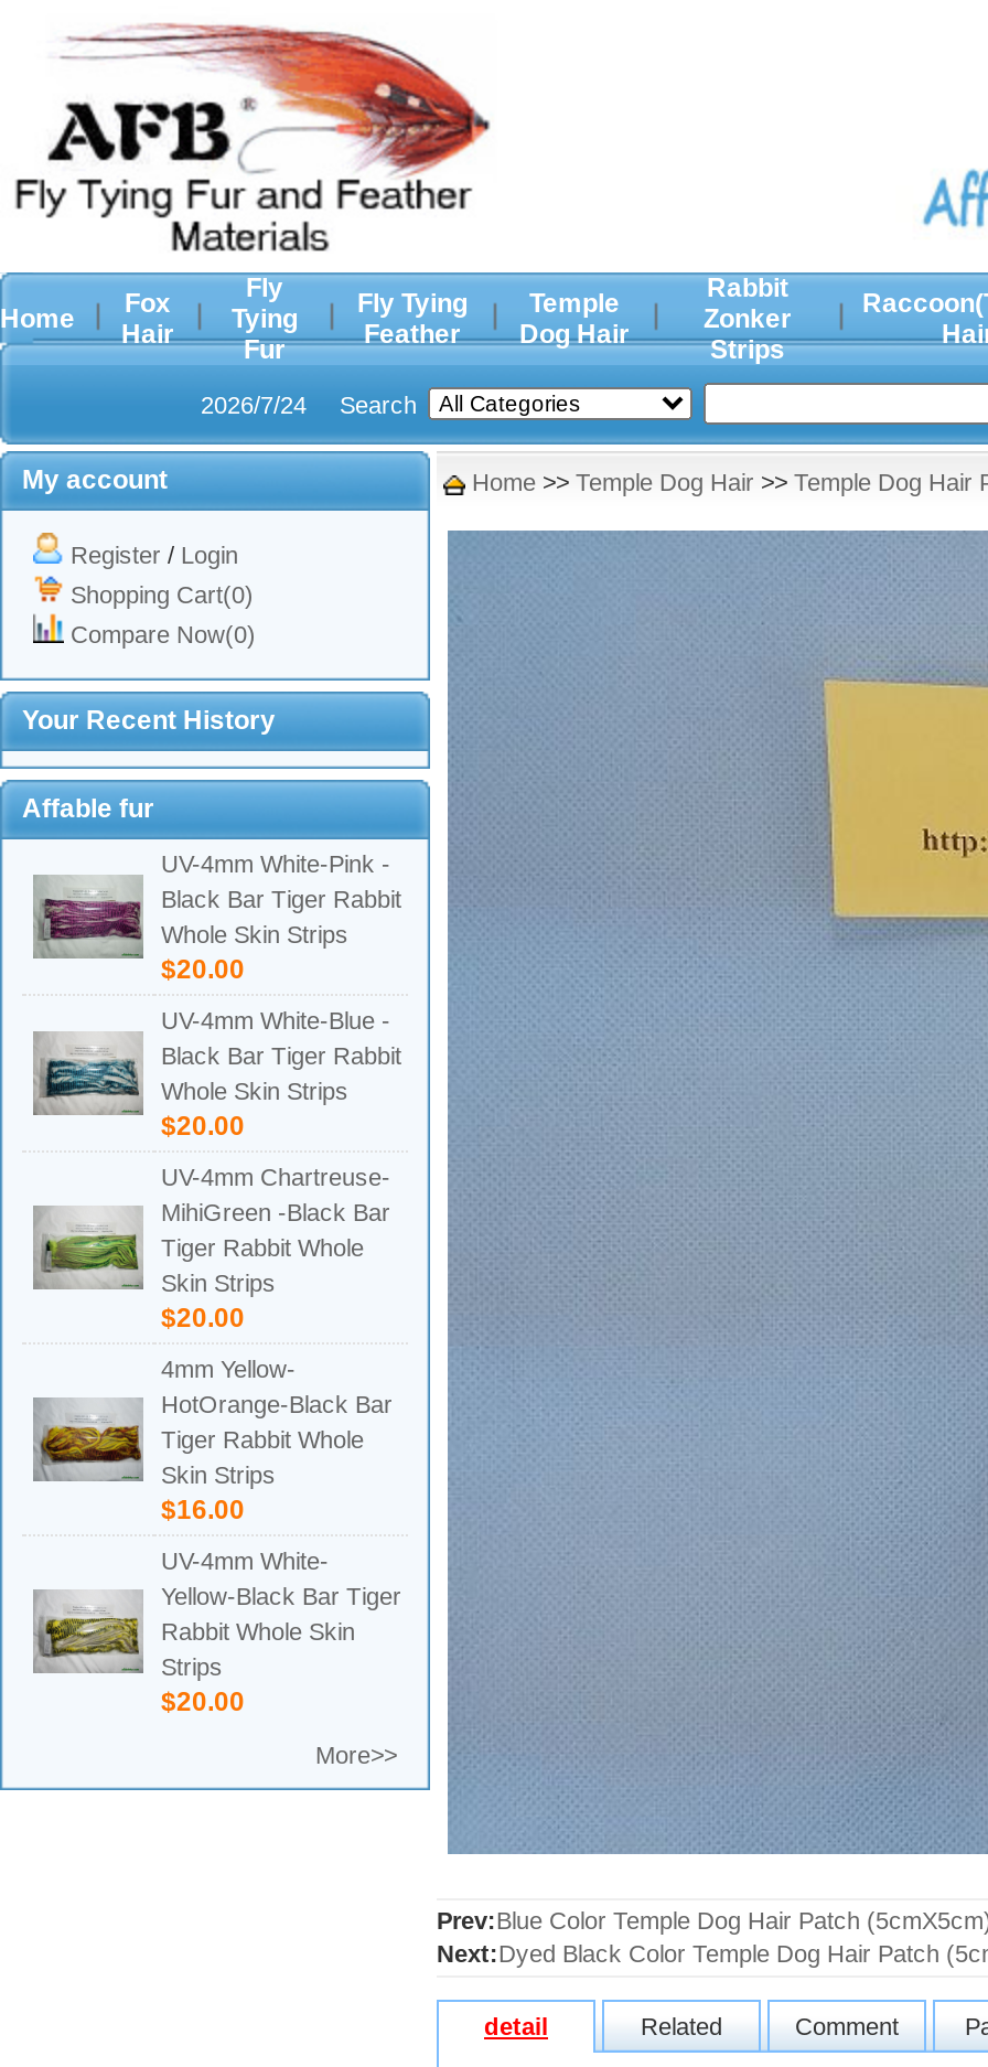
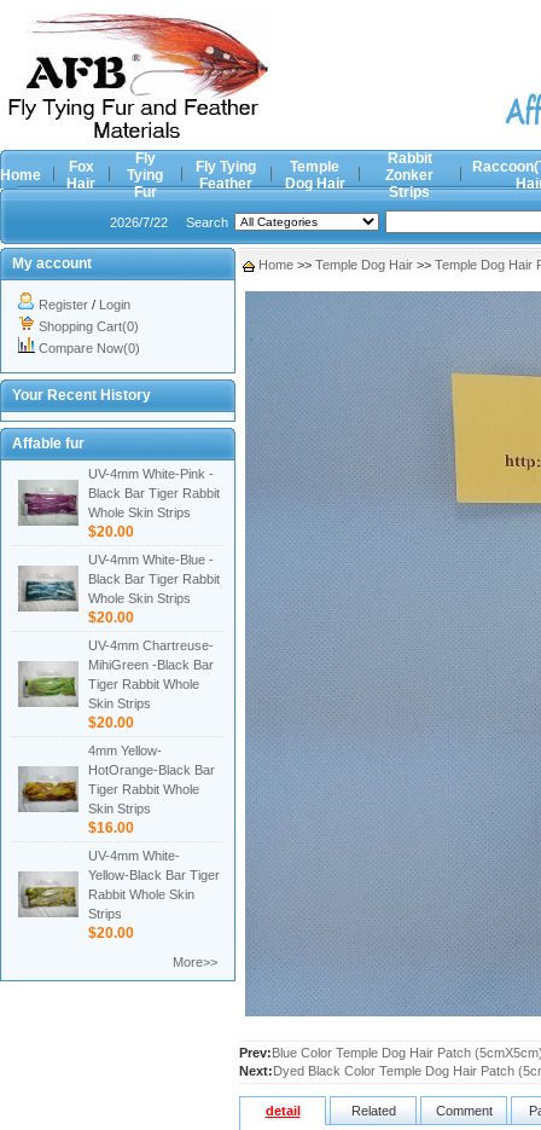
- 2026/7/24 Search
+ 2026/7/22 Search
